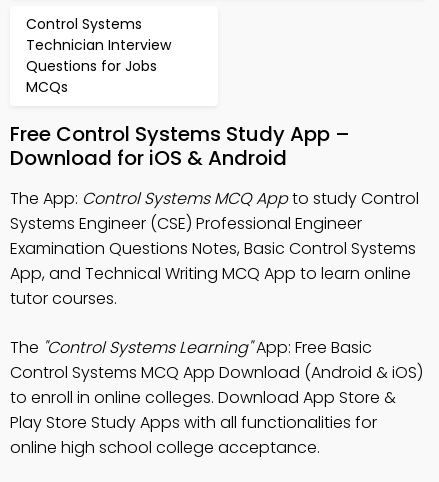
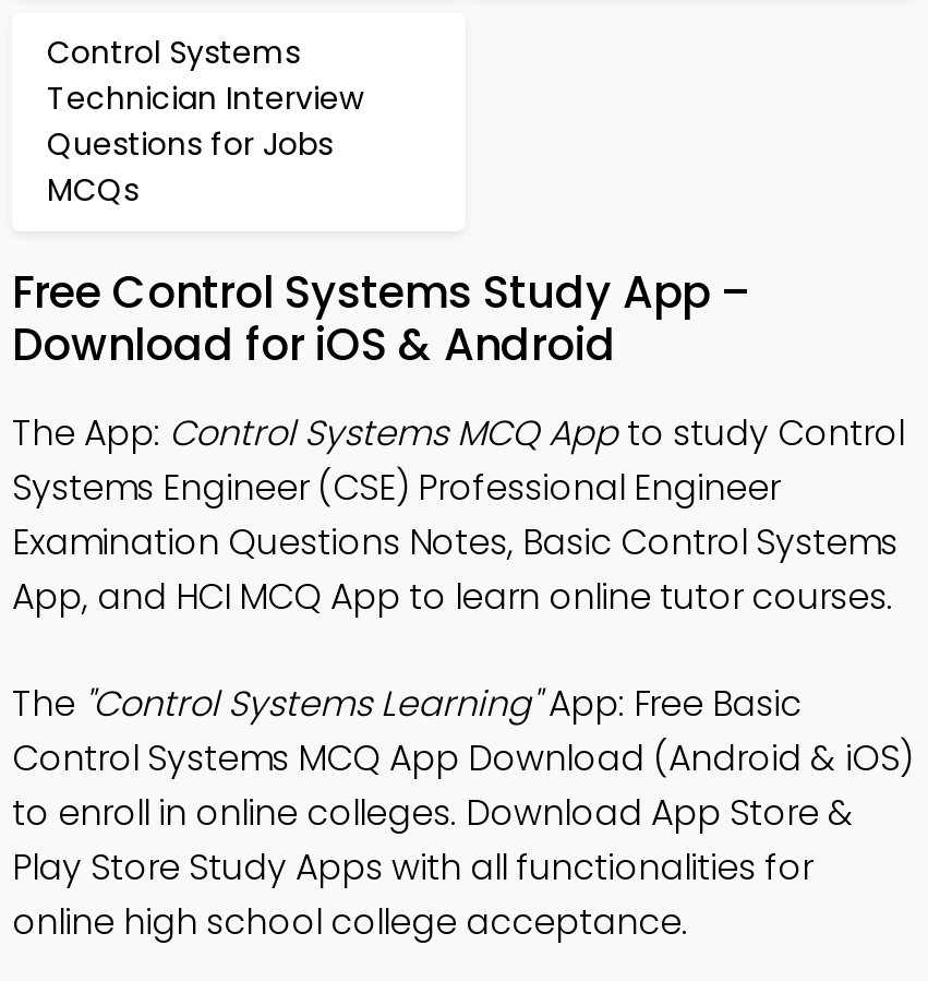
- App, and Technical Writing MCQ App to learn online
- tutor courses.
+ App, and HCI MCQ App to learn online tutor courses.
